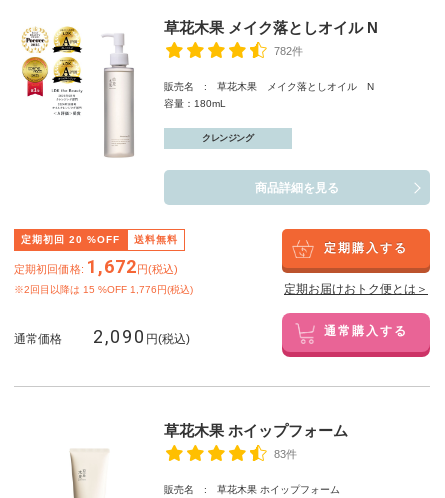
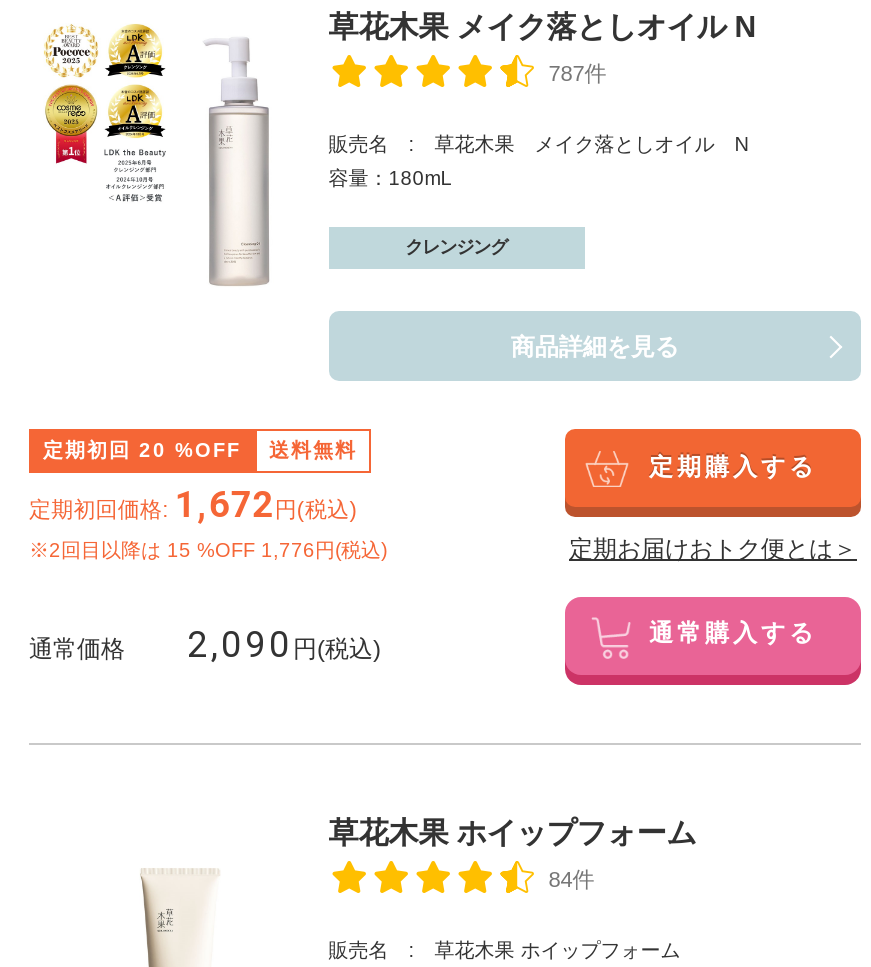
- 782件
+ 787件

- 83件
+ 84件
